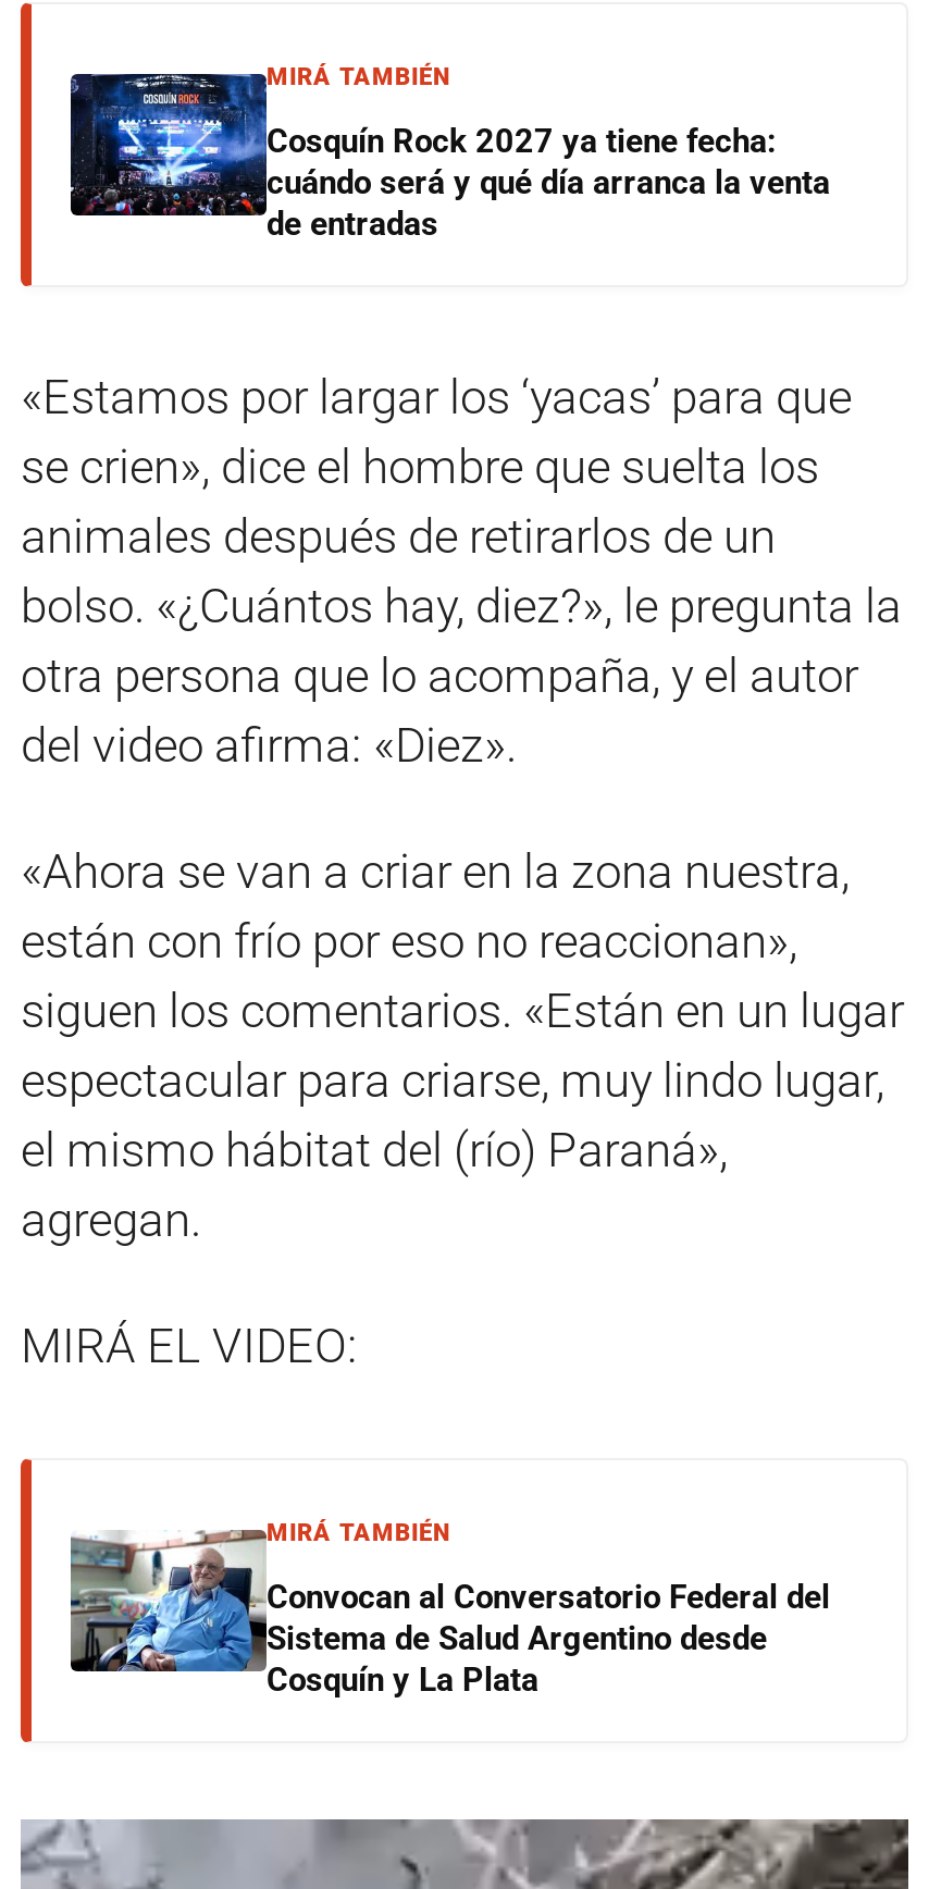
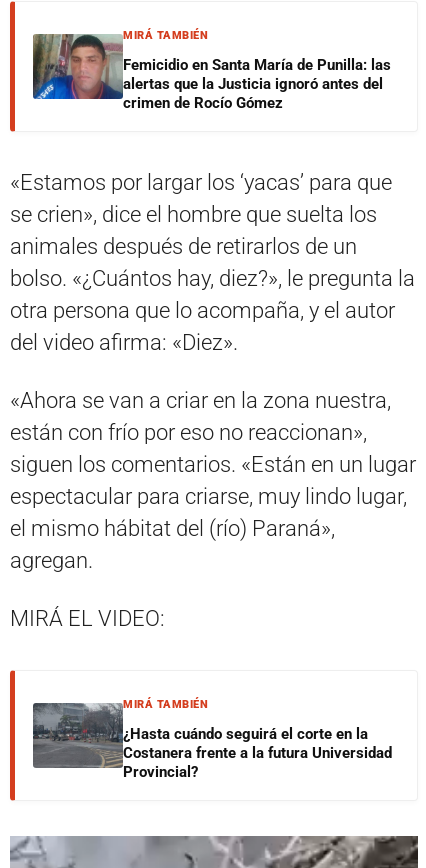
- [image]
- Cosquín Rock 2027 ya tiene fecha:
- cuándo será y qué día arranca la venta
- de entradas
+ [image]
+ Femicidio en Santa María de Punilla: las
+ alertas que la Justicia ignoró antes del
+ crimen de Rocío Gómez

- [image]
- Convocan al Conversatorio Federal del
- Sistema de Salud Argentino desde
- Cosquín y La Plata
+ [image]
+ ¿Hasta cuándo seguirá el corte en la
+ Costanera frente a la futura Universidad
+ Provincial?
